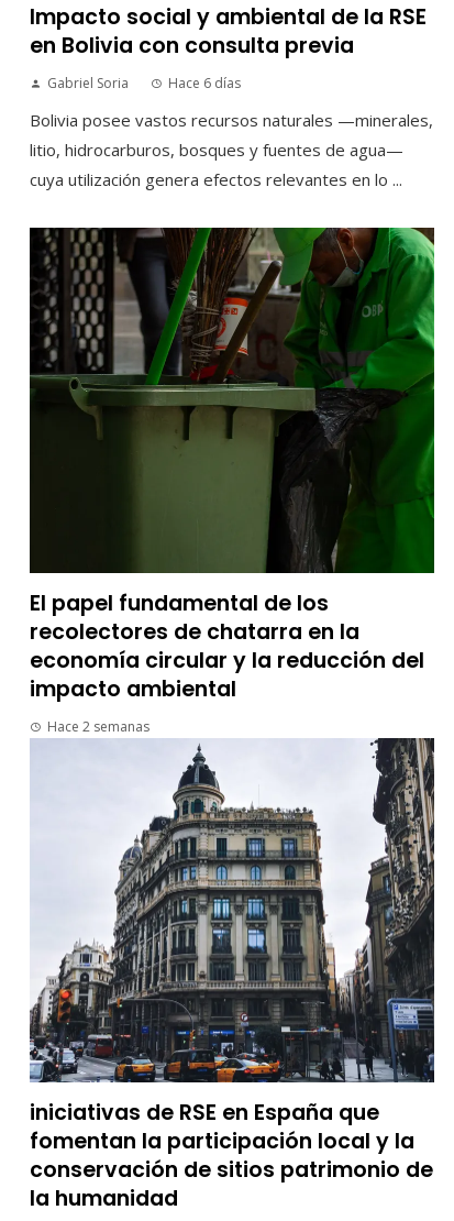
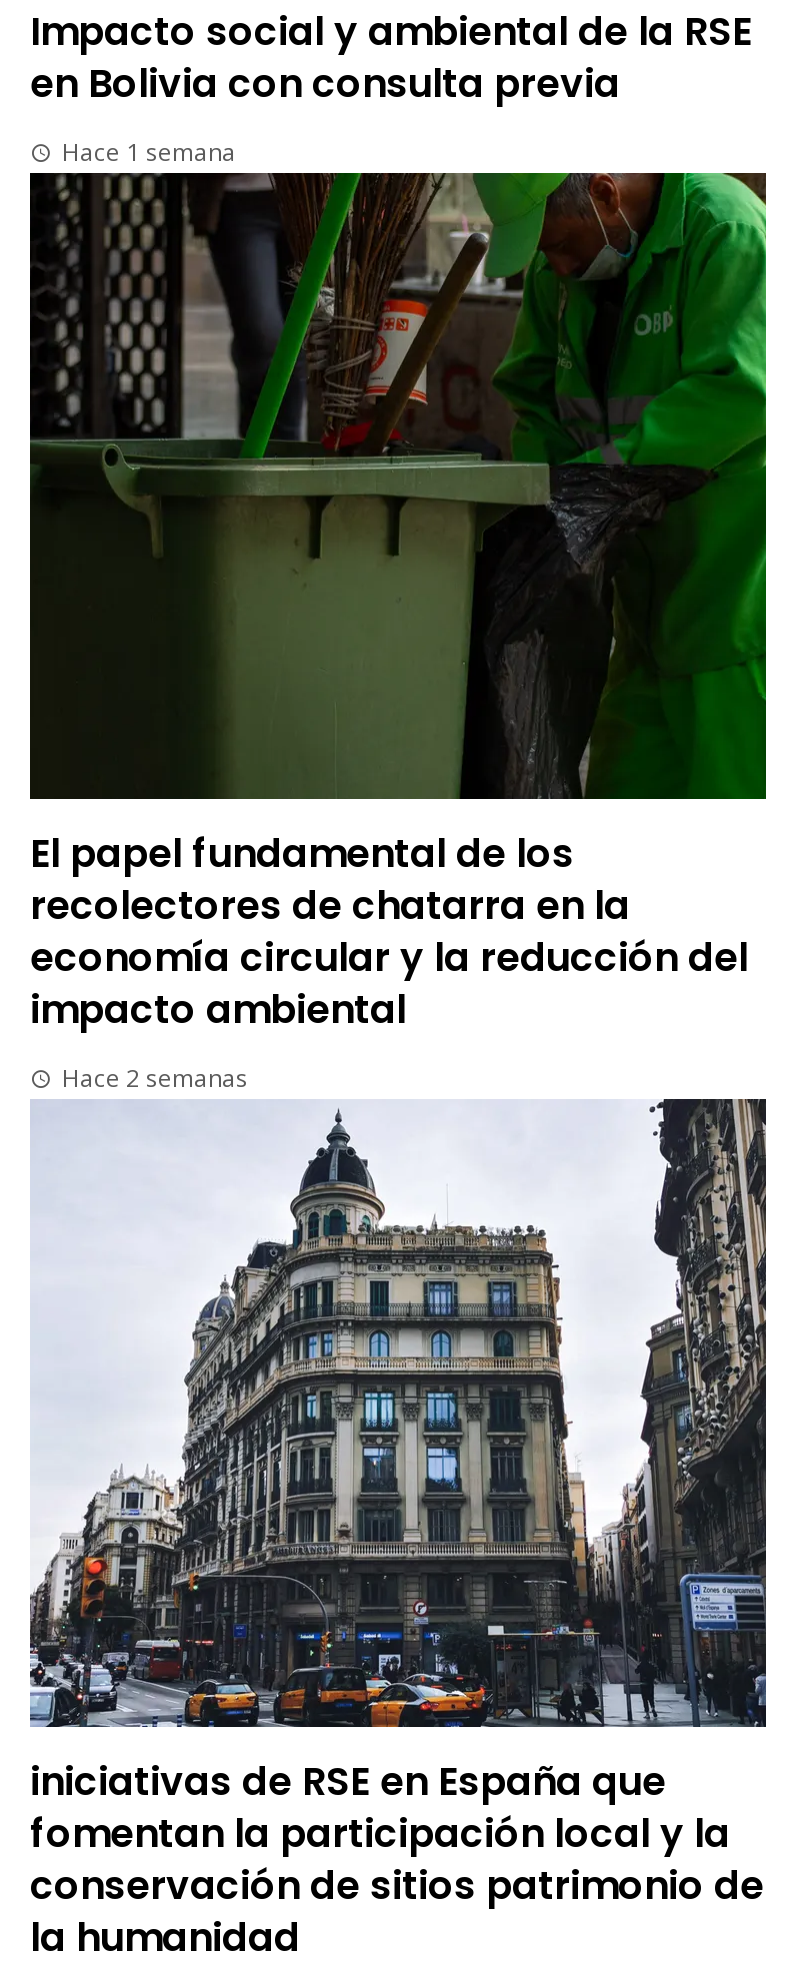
- Gabriel Soria
- Hace 6 días
- Bolivia posee vastos recursos naturales —minerales,
- litio, hidrocarburos, bosques y fuentes de agua—
- cuya utilización genera efectos relevantes en lo ...
+ Hace 1 semana
